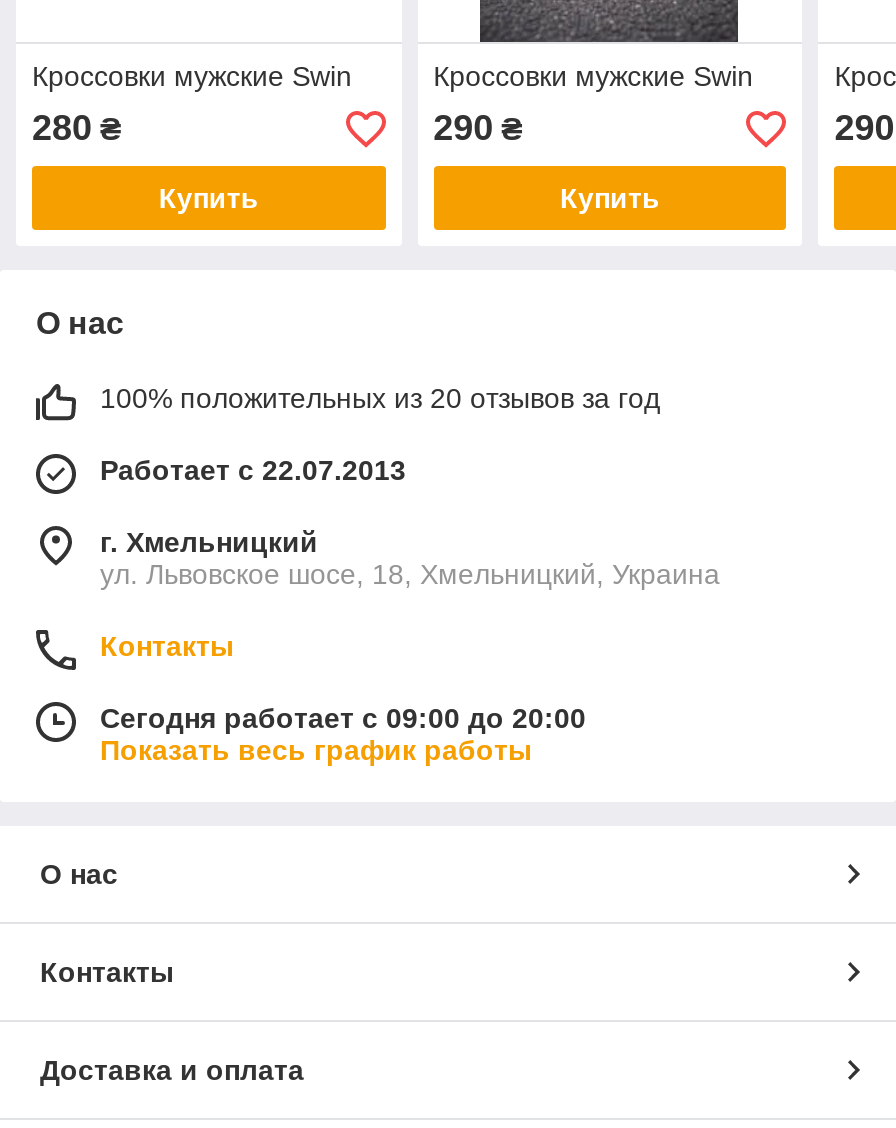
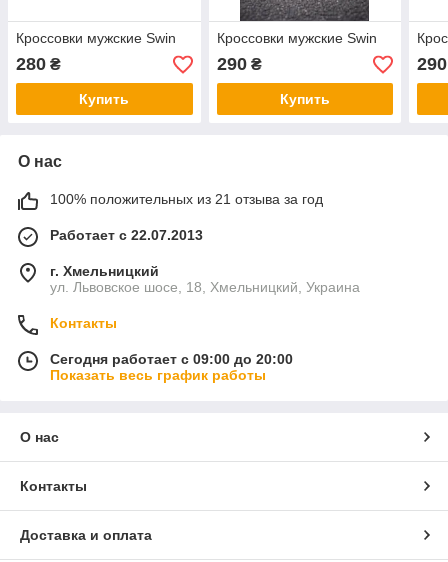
- 100% положительных из 20 отзывов за год
+ 100% положительных из 21 отзыва за год
